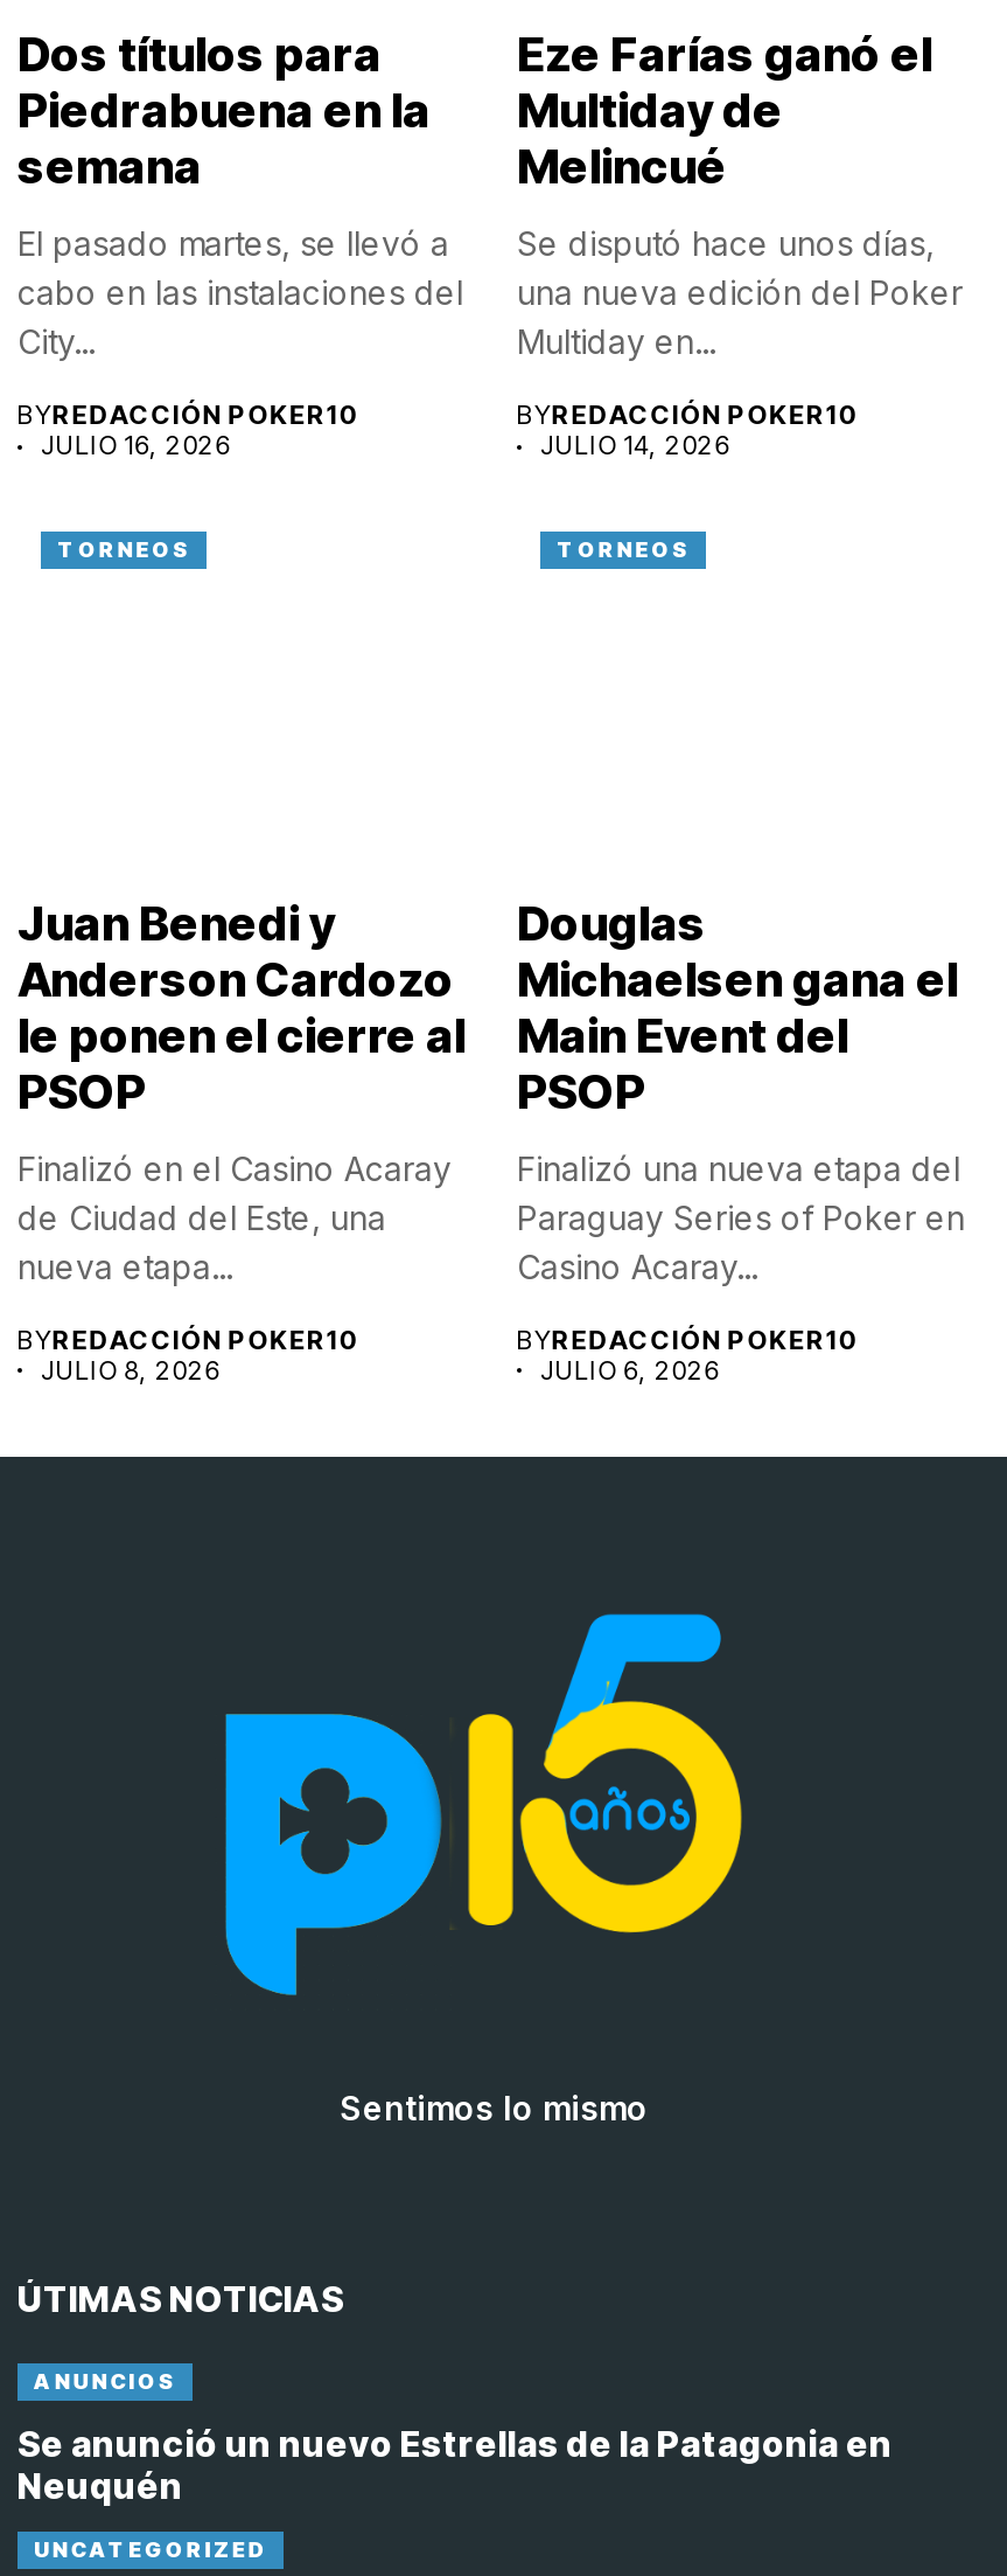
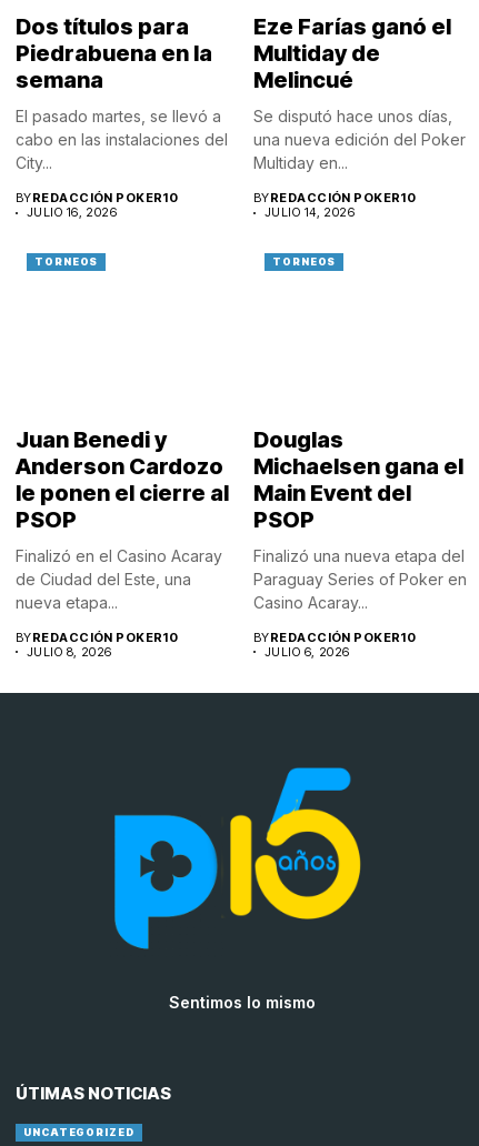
- ANUNCIOS
- Se anunció un nuevo Estrellas de la Patagonia en
- Neuquén
